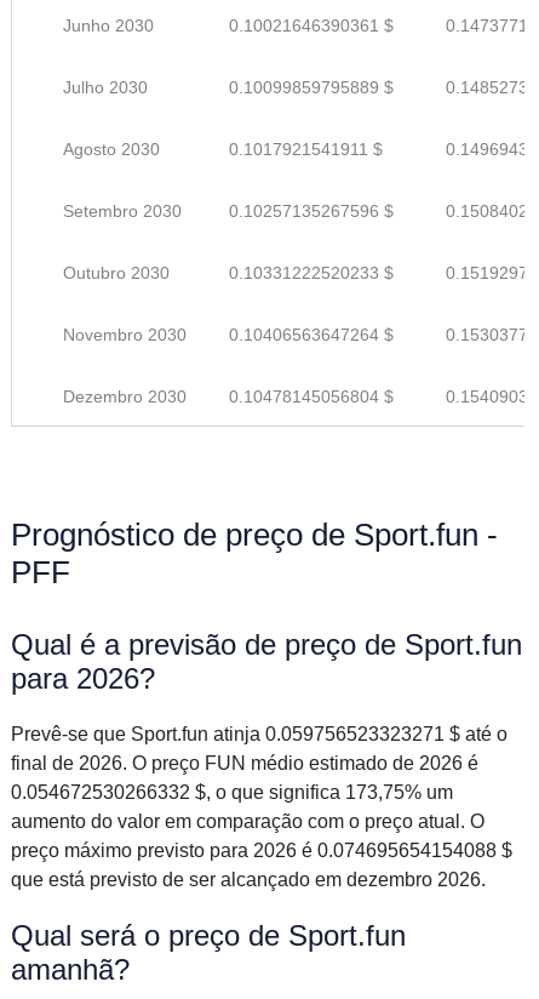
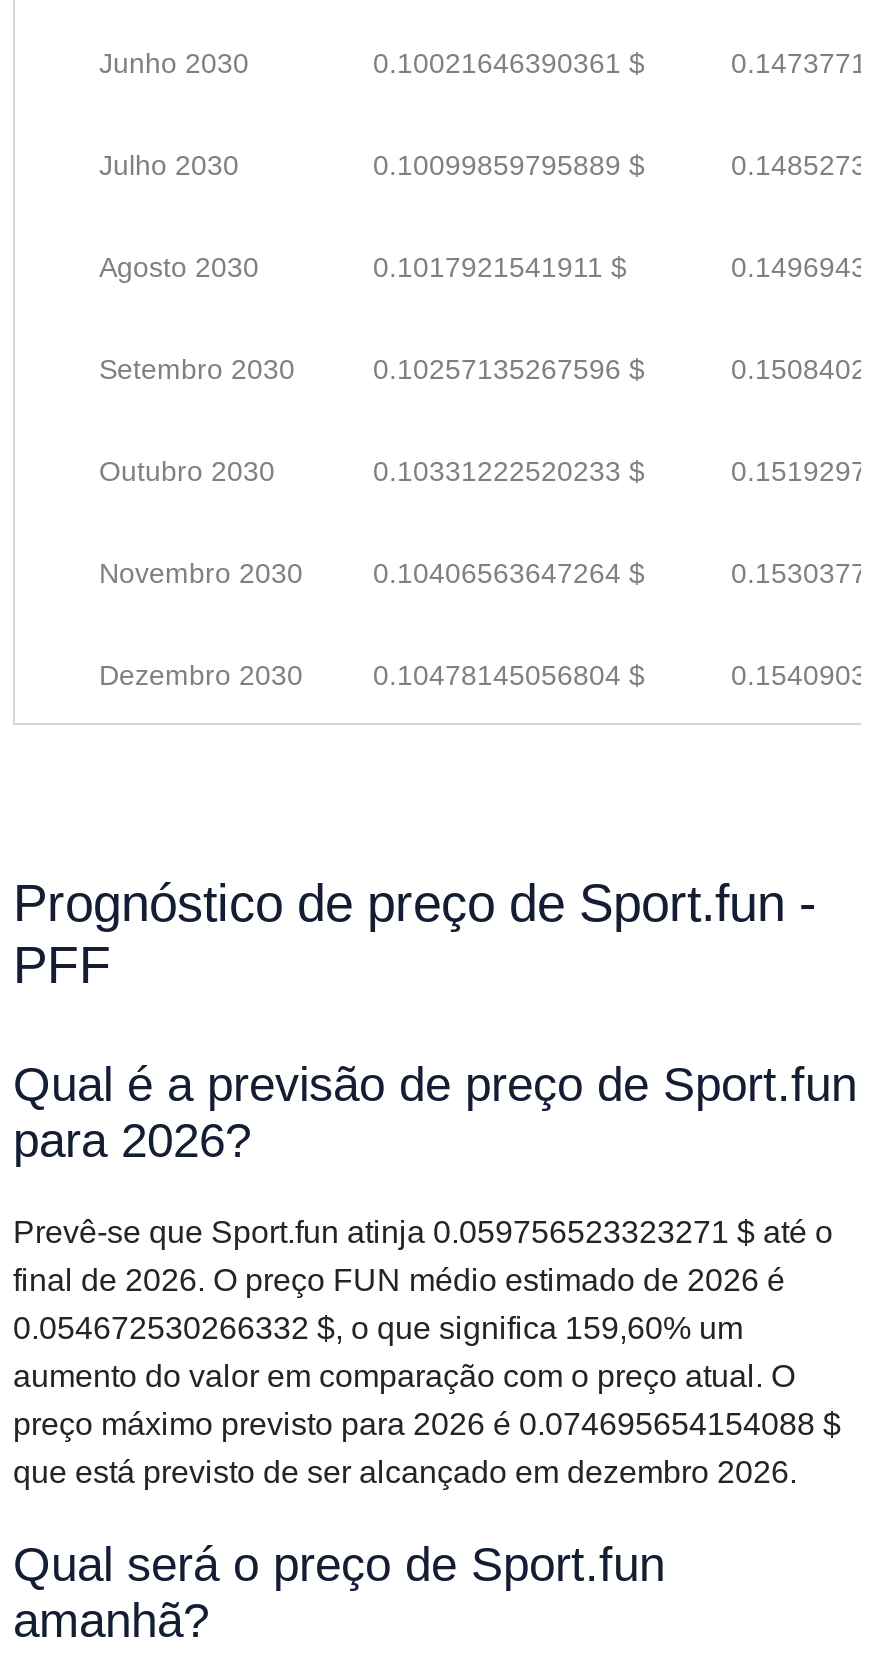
- 0.054672530266332 $, o que significa 173,75% um
+ 0.054672530266332 $, o que significa 159,60% um
